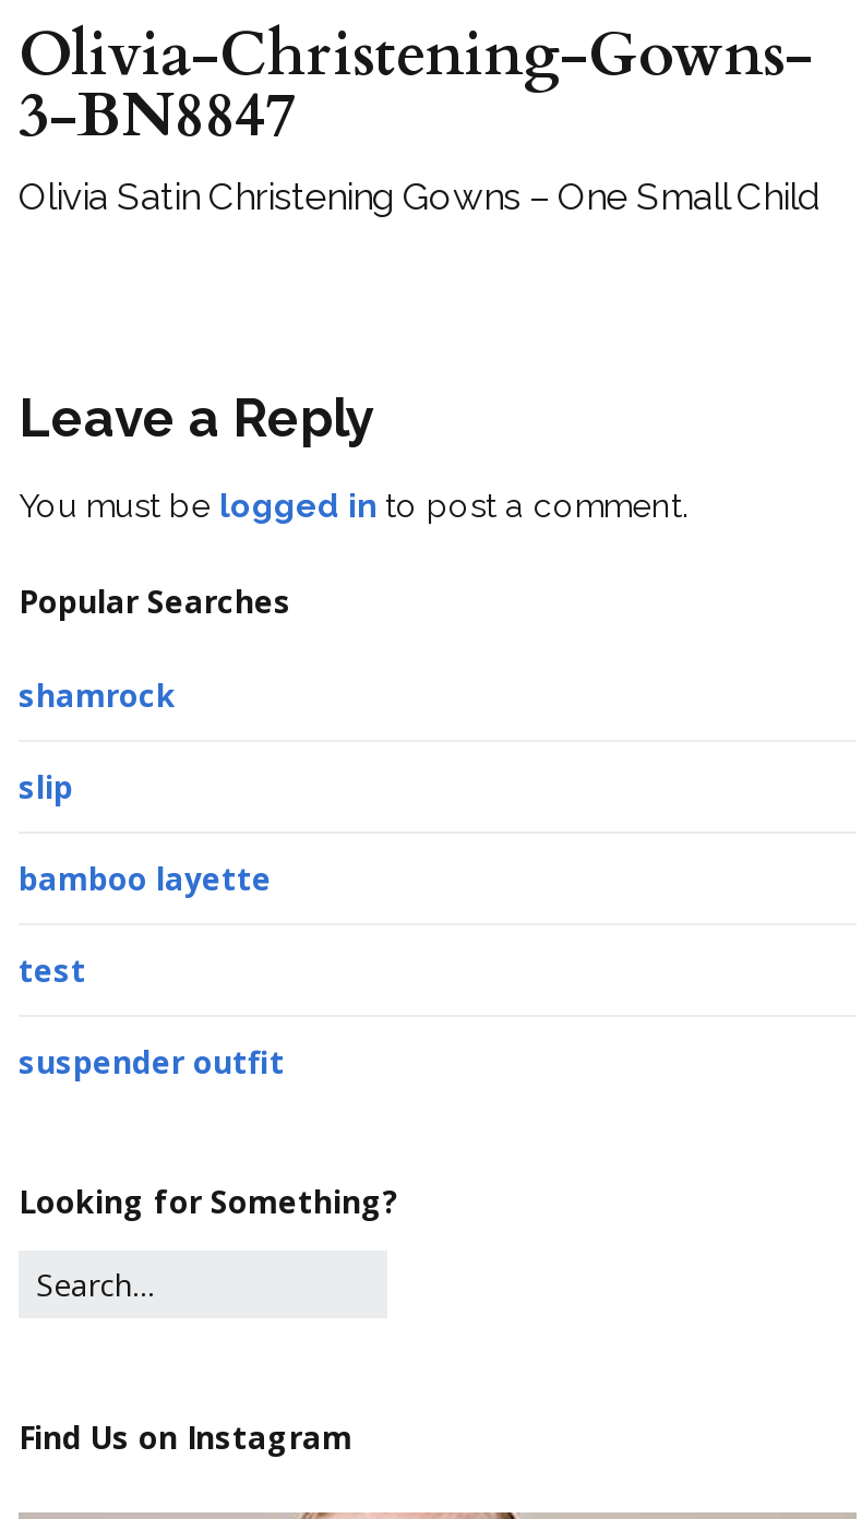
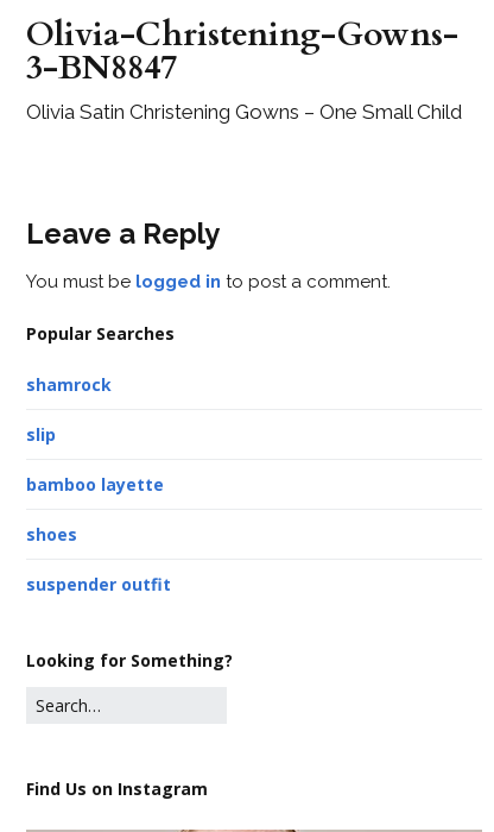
- test
+ shoes
